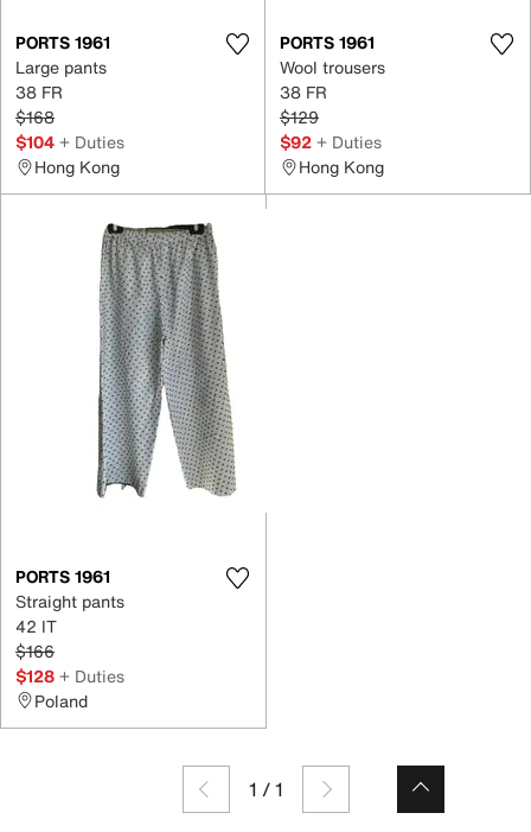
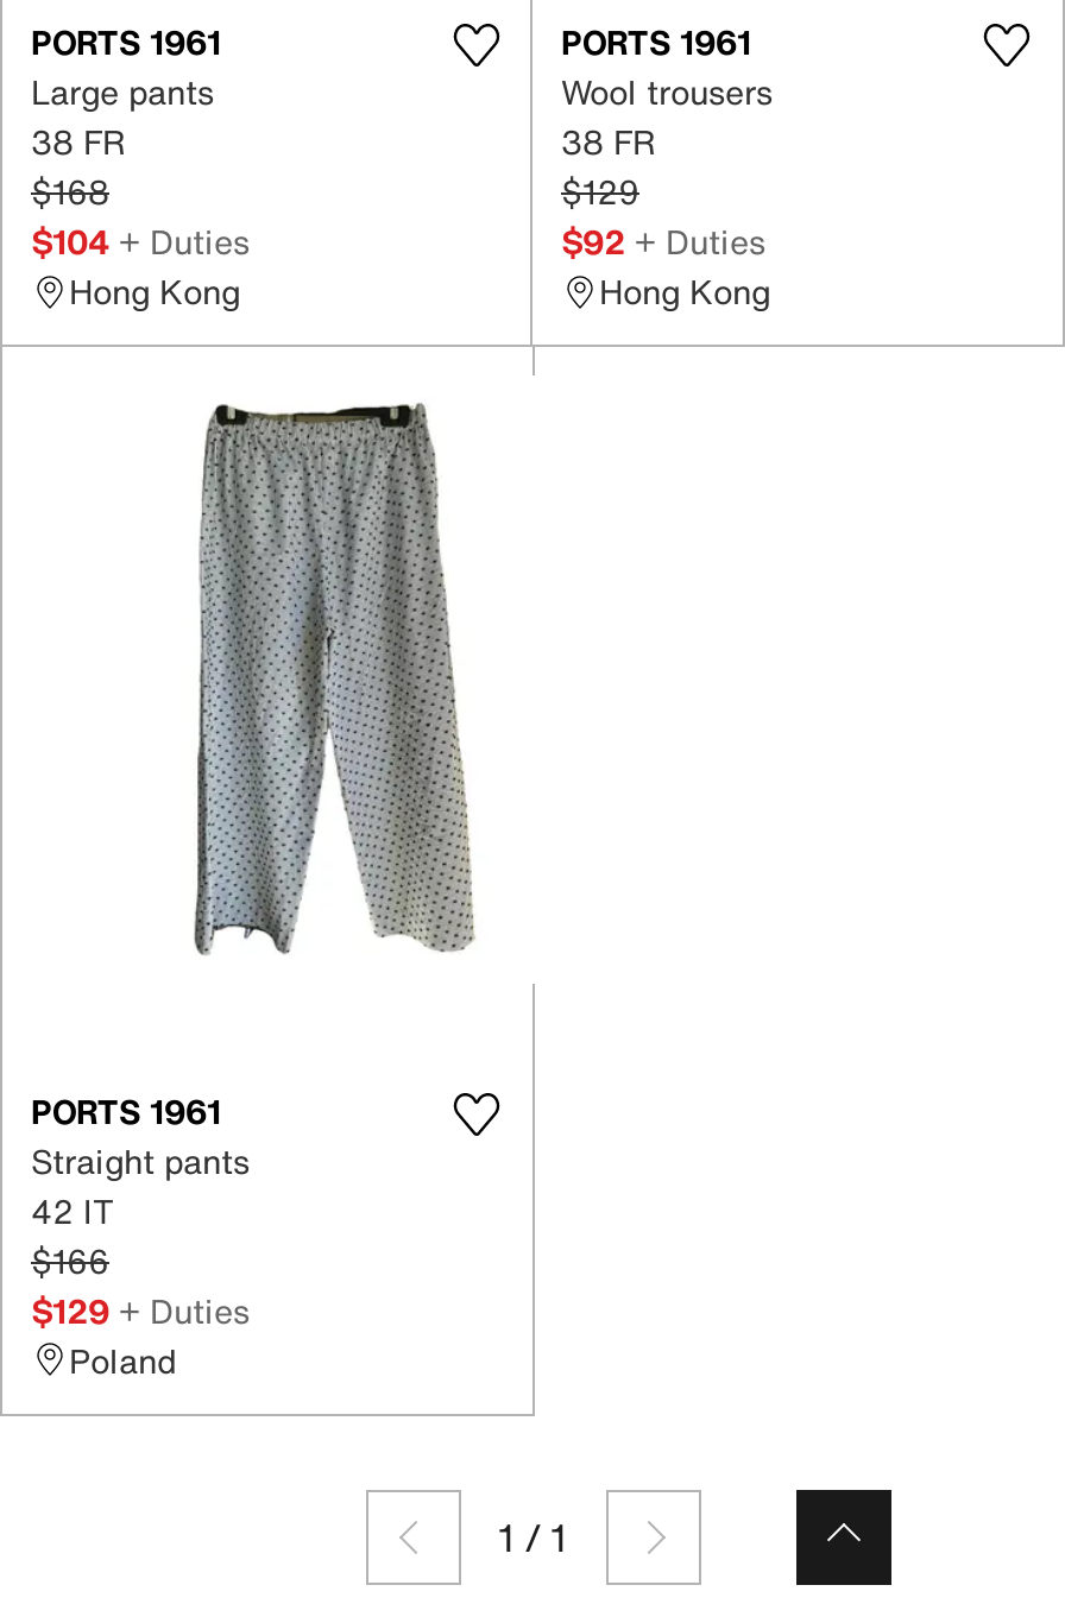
- $128 + Duties
+ $129 + Duties
